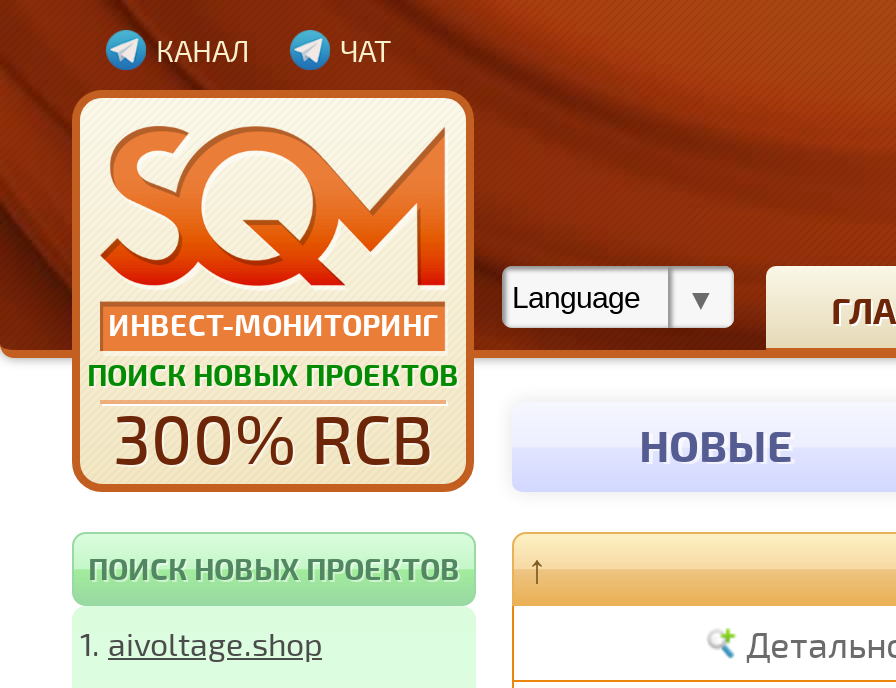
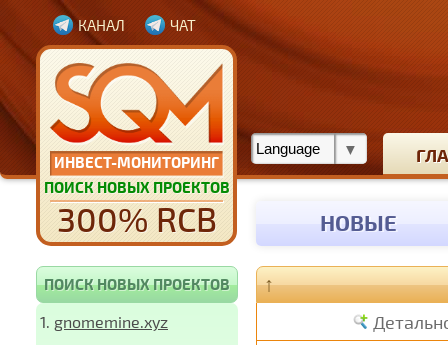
- 1. aivoltage.shop
+ 1. gnomemine.xyz
